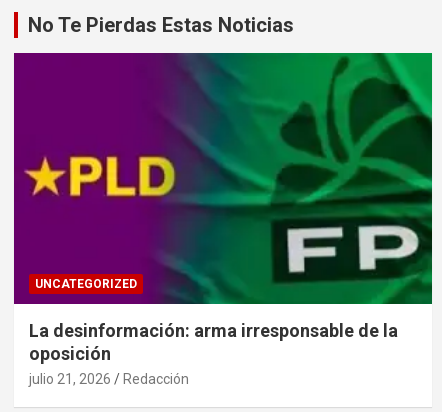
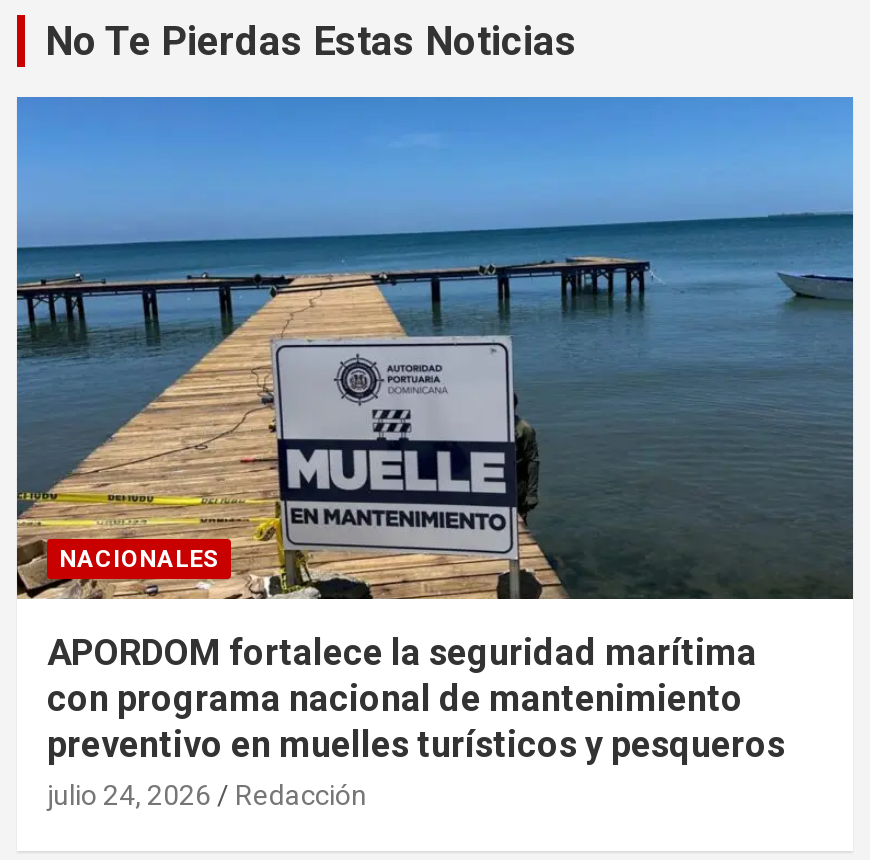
- [image]
- UNCATEGORIZED
+ [image]
+ NACIONALES

- La desinformación: arma irresponsable de la
- oposición
- julio 21, 2026
+ APORDOM fortalece la seguridad marítima
+ con programa nacional de mantenimiento
+ preventivo en muelles turísticos y pesqueros
+ julio 24, 2026
